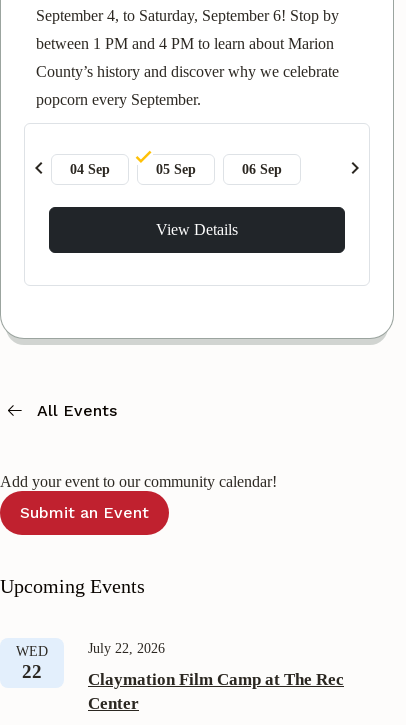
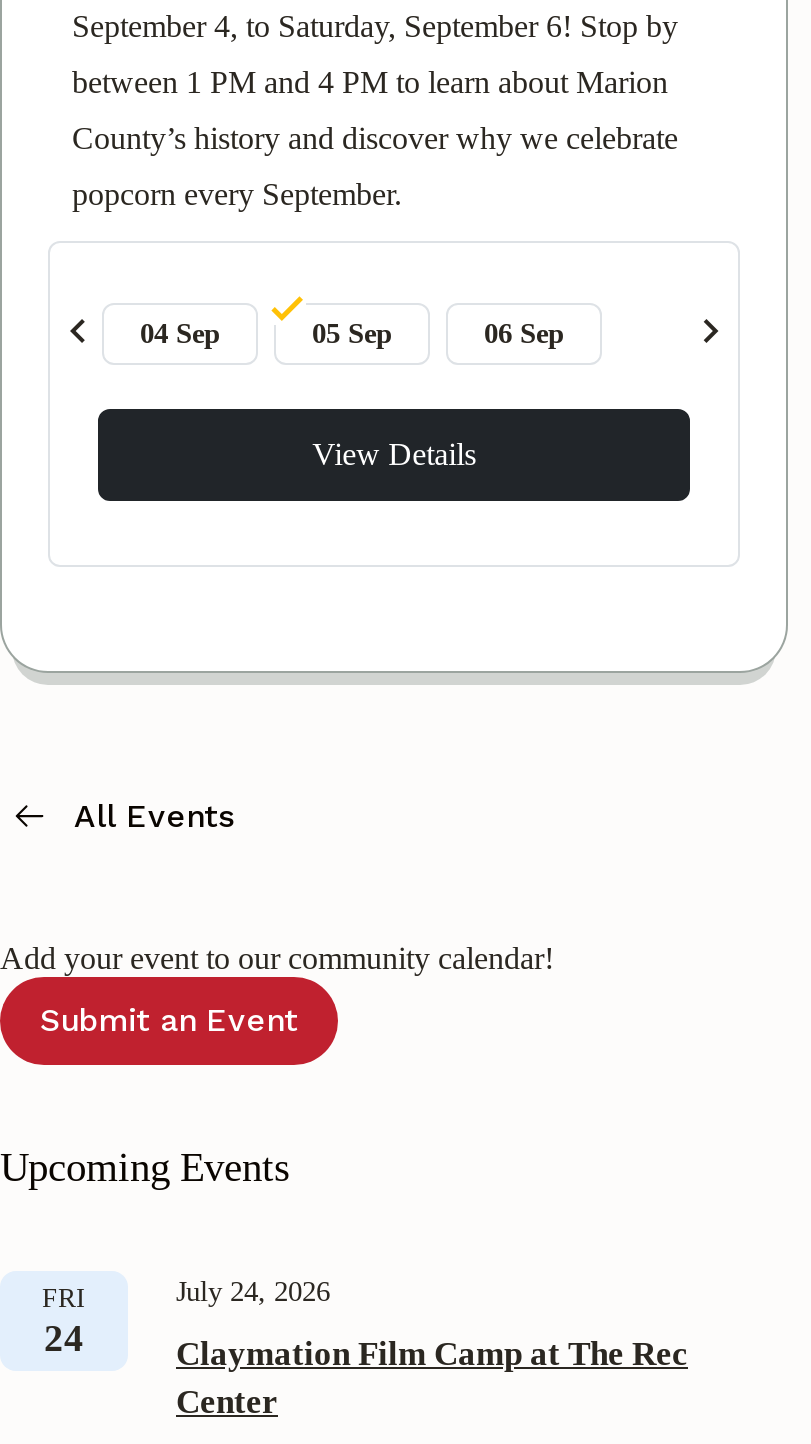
- WED
- 22
+ FRI
+ 24

- July 22, 2026
+ July 24, 2026
